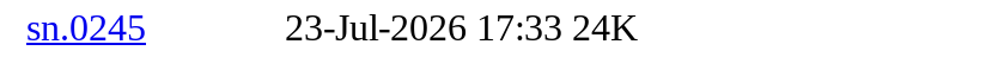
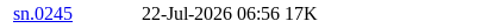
- 23-Jul-2026 17:33 24K
+ 22-Jul-2026 06:56 17K
